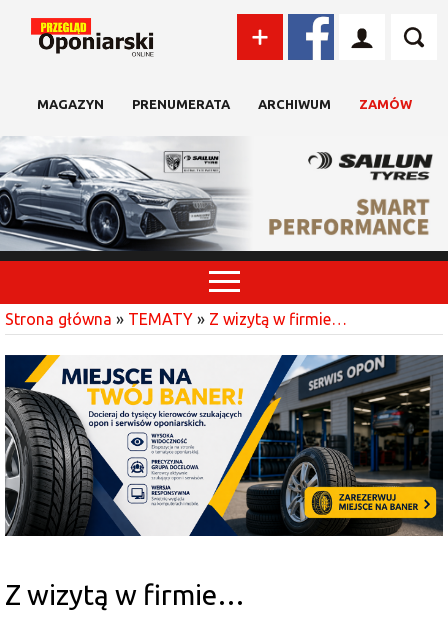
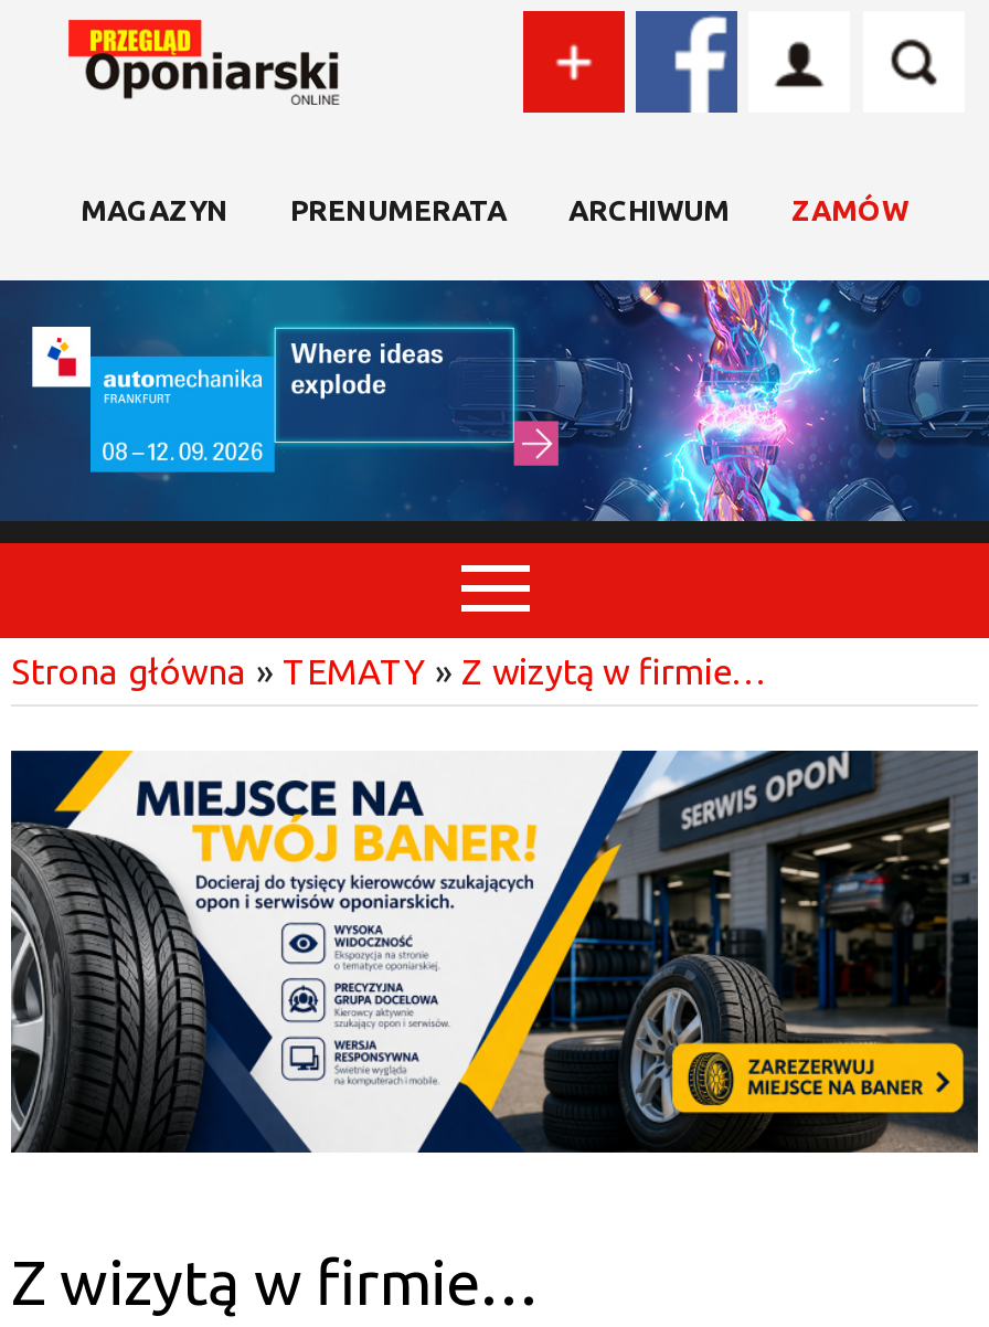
- [image]
+ [image]
